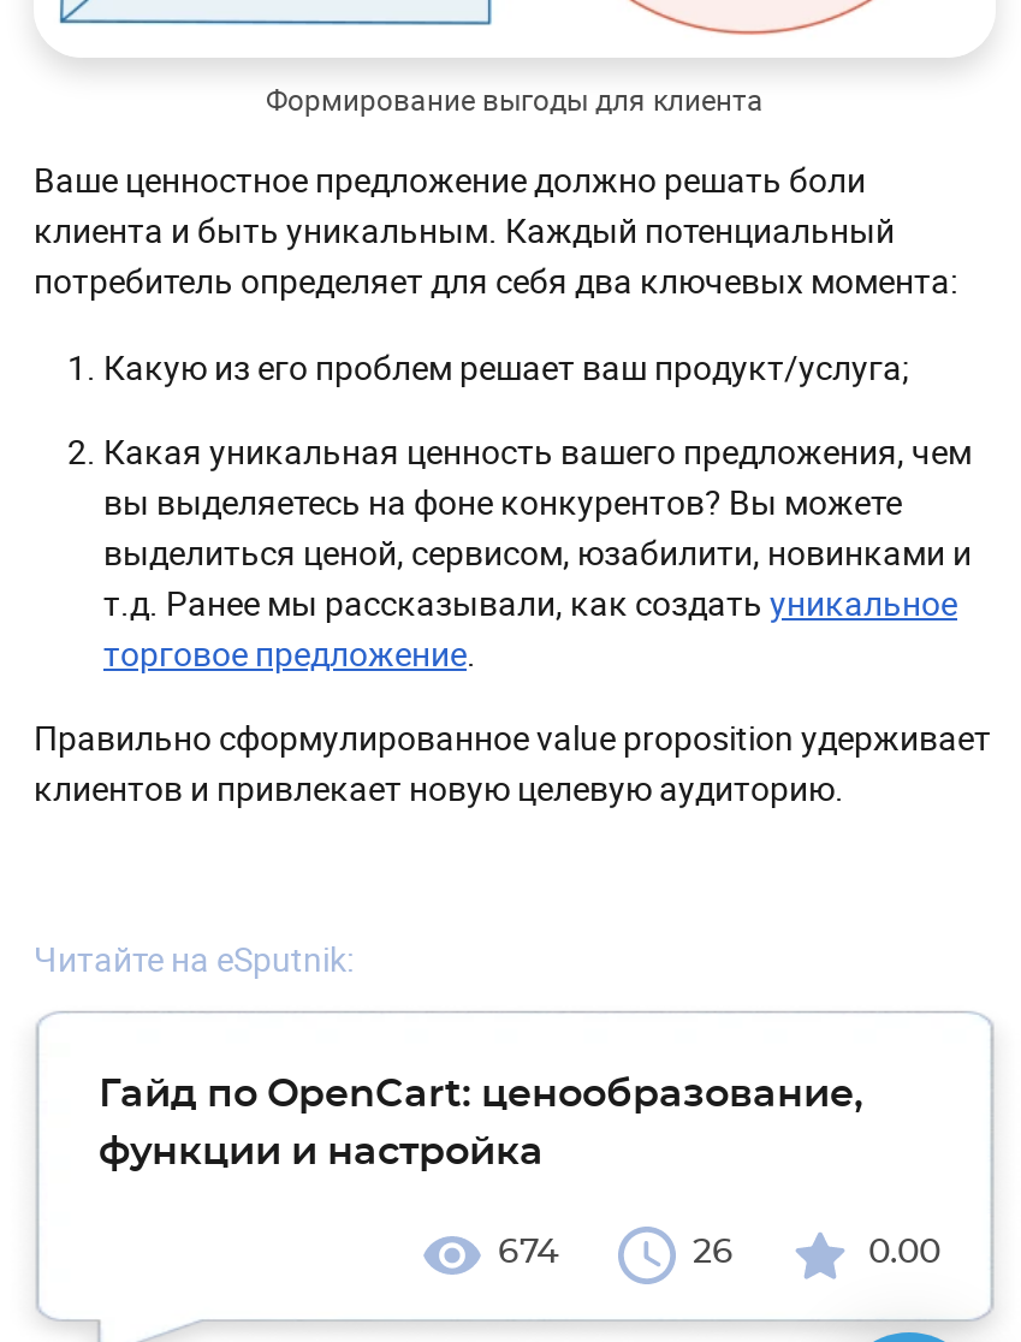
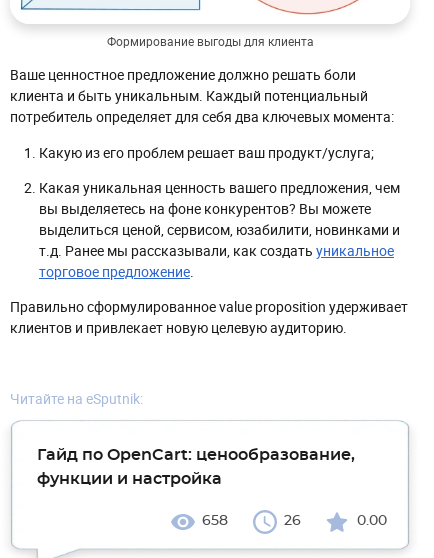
- 674
+ 658
